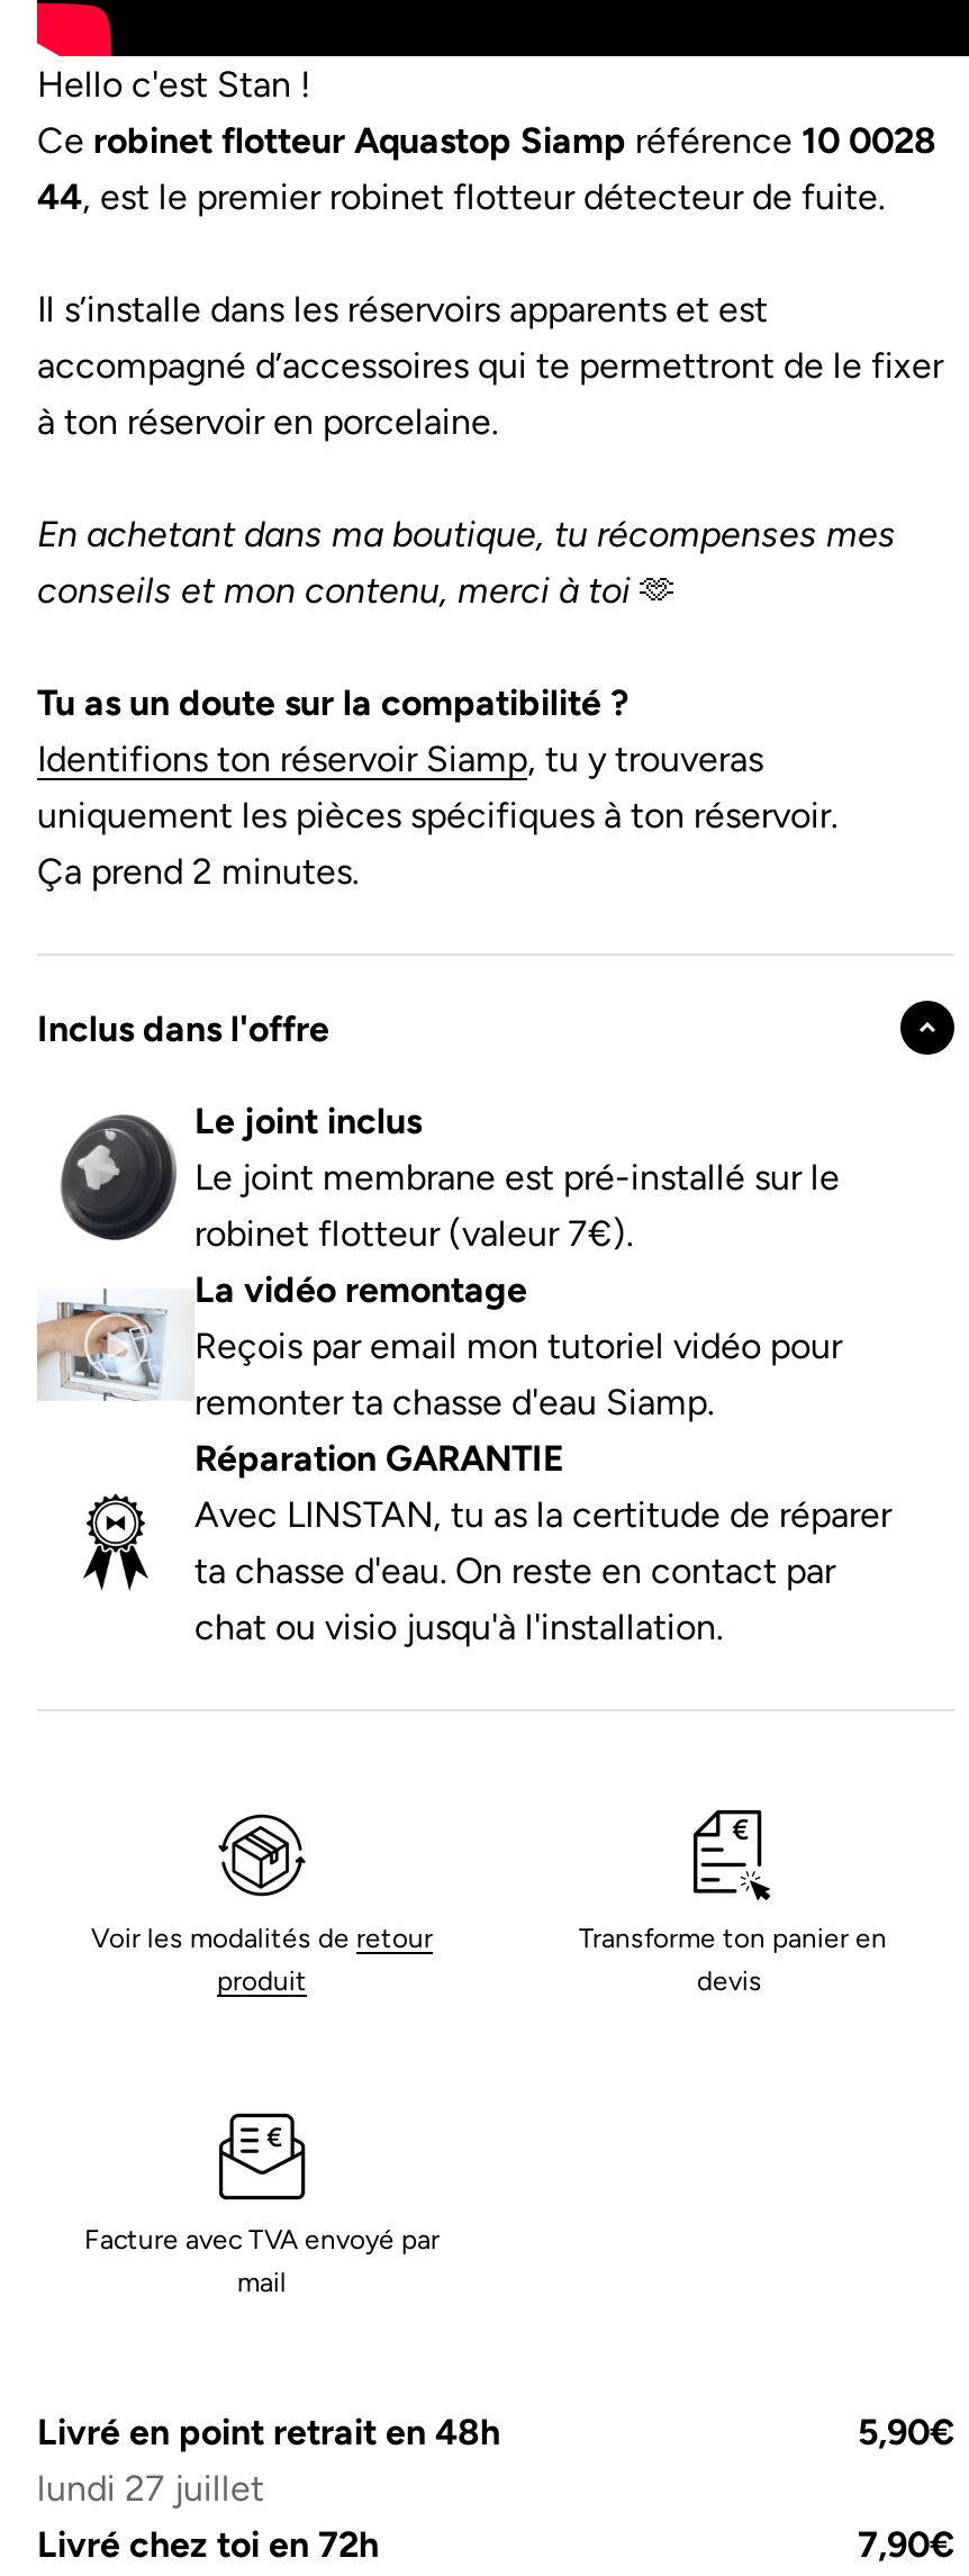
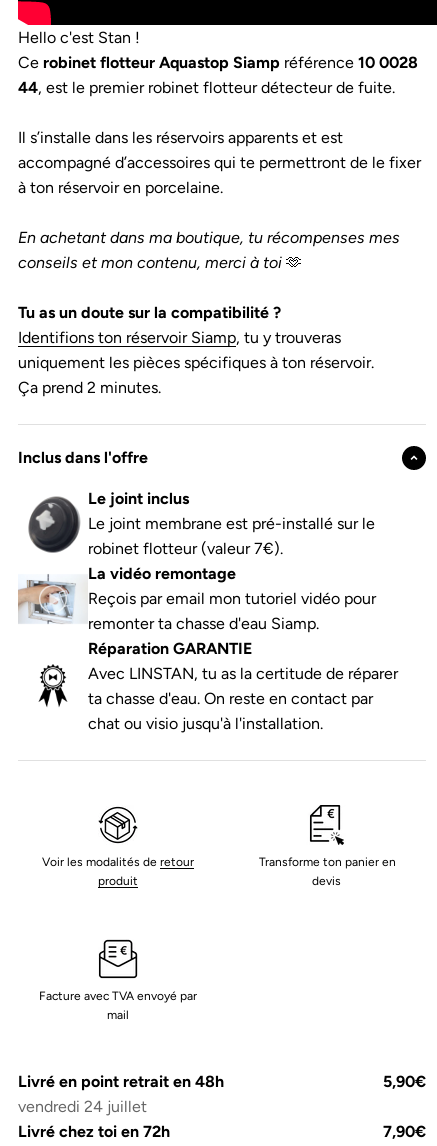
- lundi 27 juillet
+ vendredi 24 juillet
